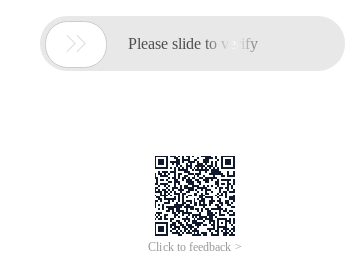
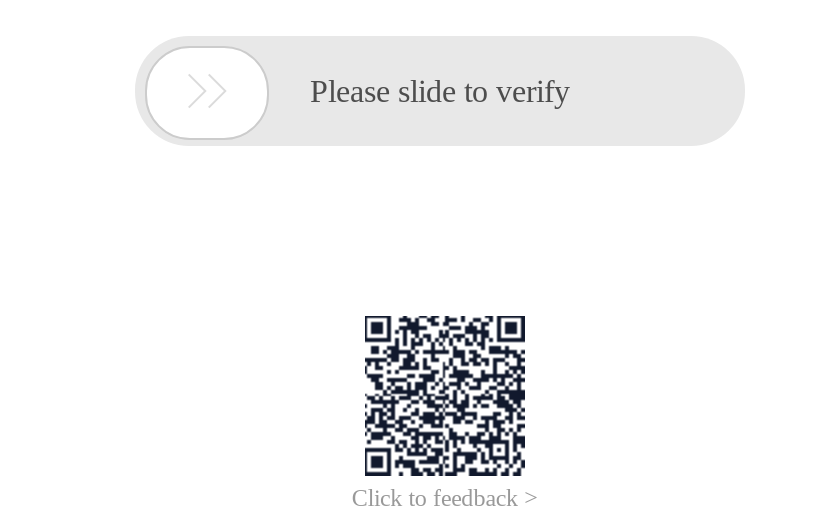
- [image]
+ [image]
